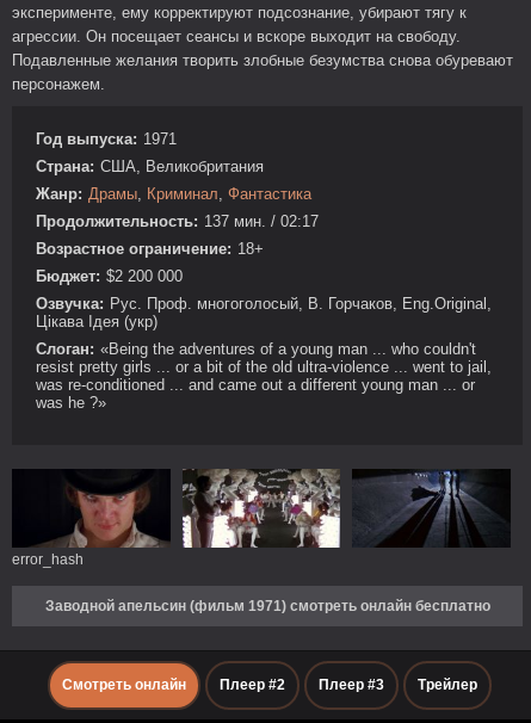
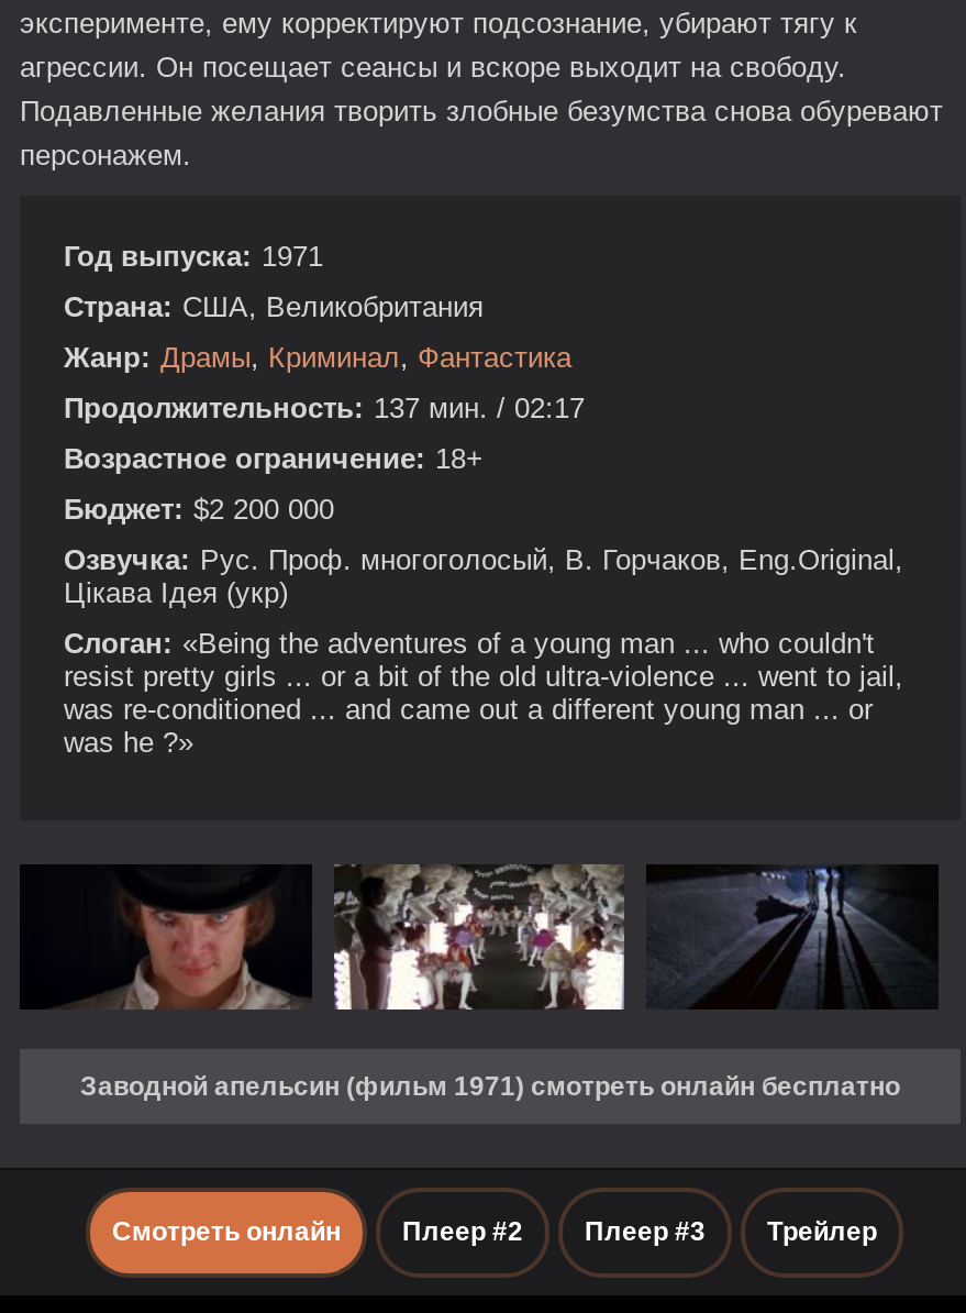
- error_hash
